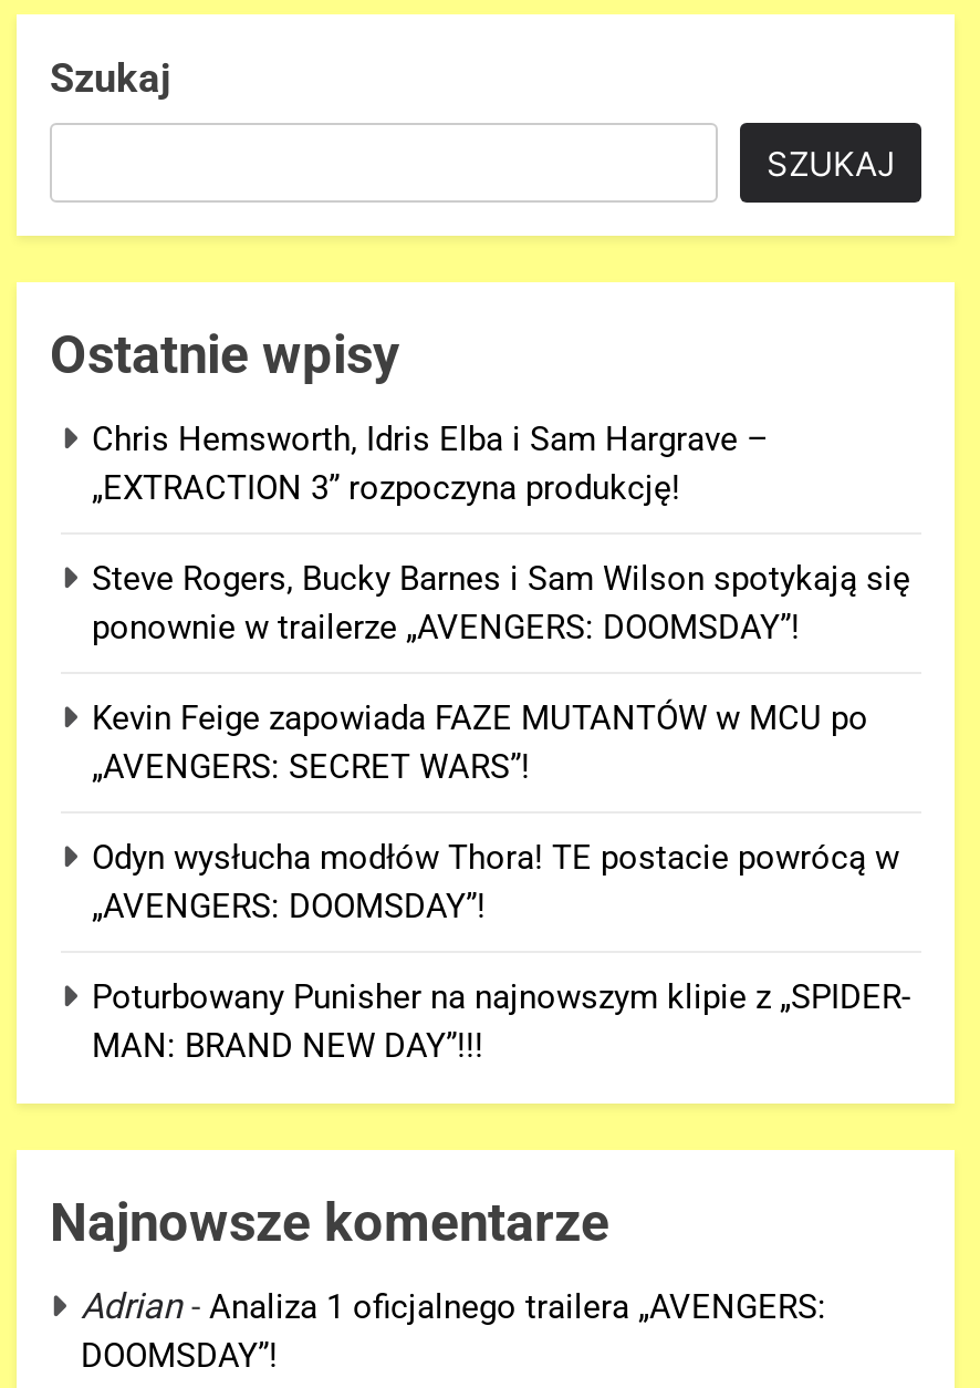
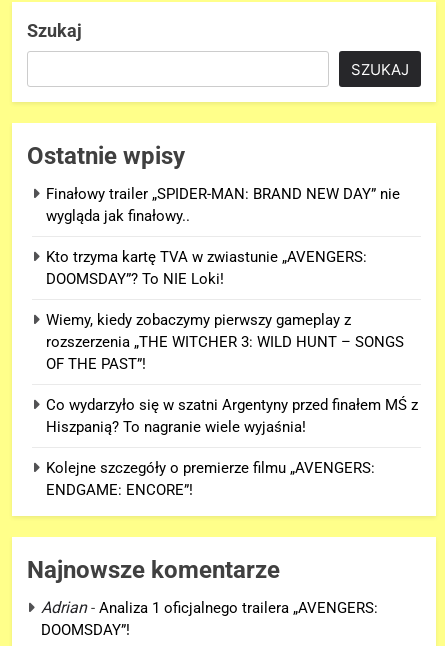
- Chris Hemsworth, Idris Elba i Sam Hargrave –
- „EXTRACTION 3” rozpoczyna produkcję!
+ Finałowy trailer „SPIDER-MAN: BRAND NEW DAY” nie
+ wygląda jak finałowy..

- Steve Rogers, Bucky Barnes i Sam Wilson spotykają się
- ponownie w trailerze „AVENGERS: DOOMSDAY”!
+ Kto trzyma kartę TVA w zwiastunie „AVENGERS:
+ DOOMSDAY”? To NIE Loki!

- Kevin Feige zapowiada FAZE MUTANTÓW w MCU po
- „AVENGERS: SECRET WARS”!
+ Wiemy, kiedy zobaczymy pierwszy gameplay z
+ rozszerzenia „THE WITCHER 3: WILD HUNT – SONGS
+ OF THE PAST”!

- Odyn wysłucha modłów Thora! TE postacie powrócą w
- „AVENGERS: DOOMSDAY”!
+ Co wydarzyło się w szatni Argentyny przed finałem MŚ z
+ Hiszpanią? To nagranie wiele wyjaśnia!

- Poturbowany Punisher na najnowszym klipie z „SPIDER-
- MAN: BRAND NEW DAY”!!!
+ Kolejne szczegóły o premierze filmu „AVENGERS:
+ ENDGAME: ENCORE”!
